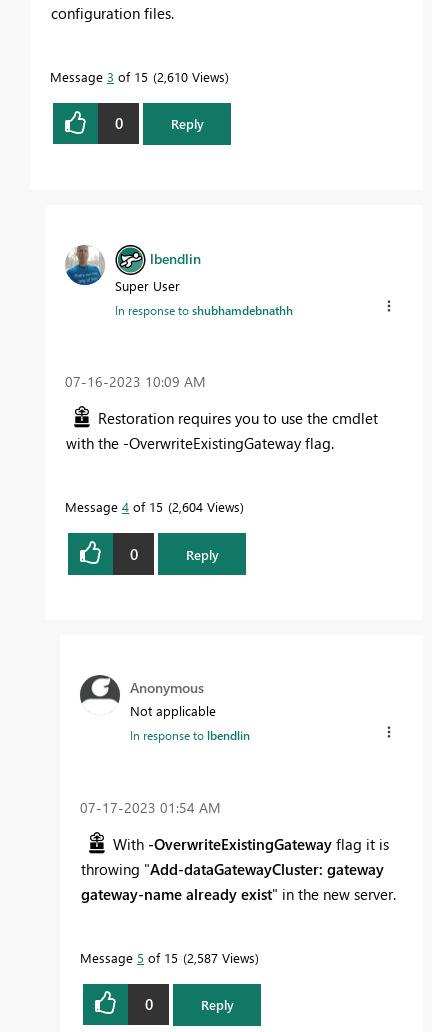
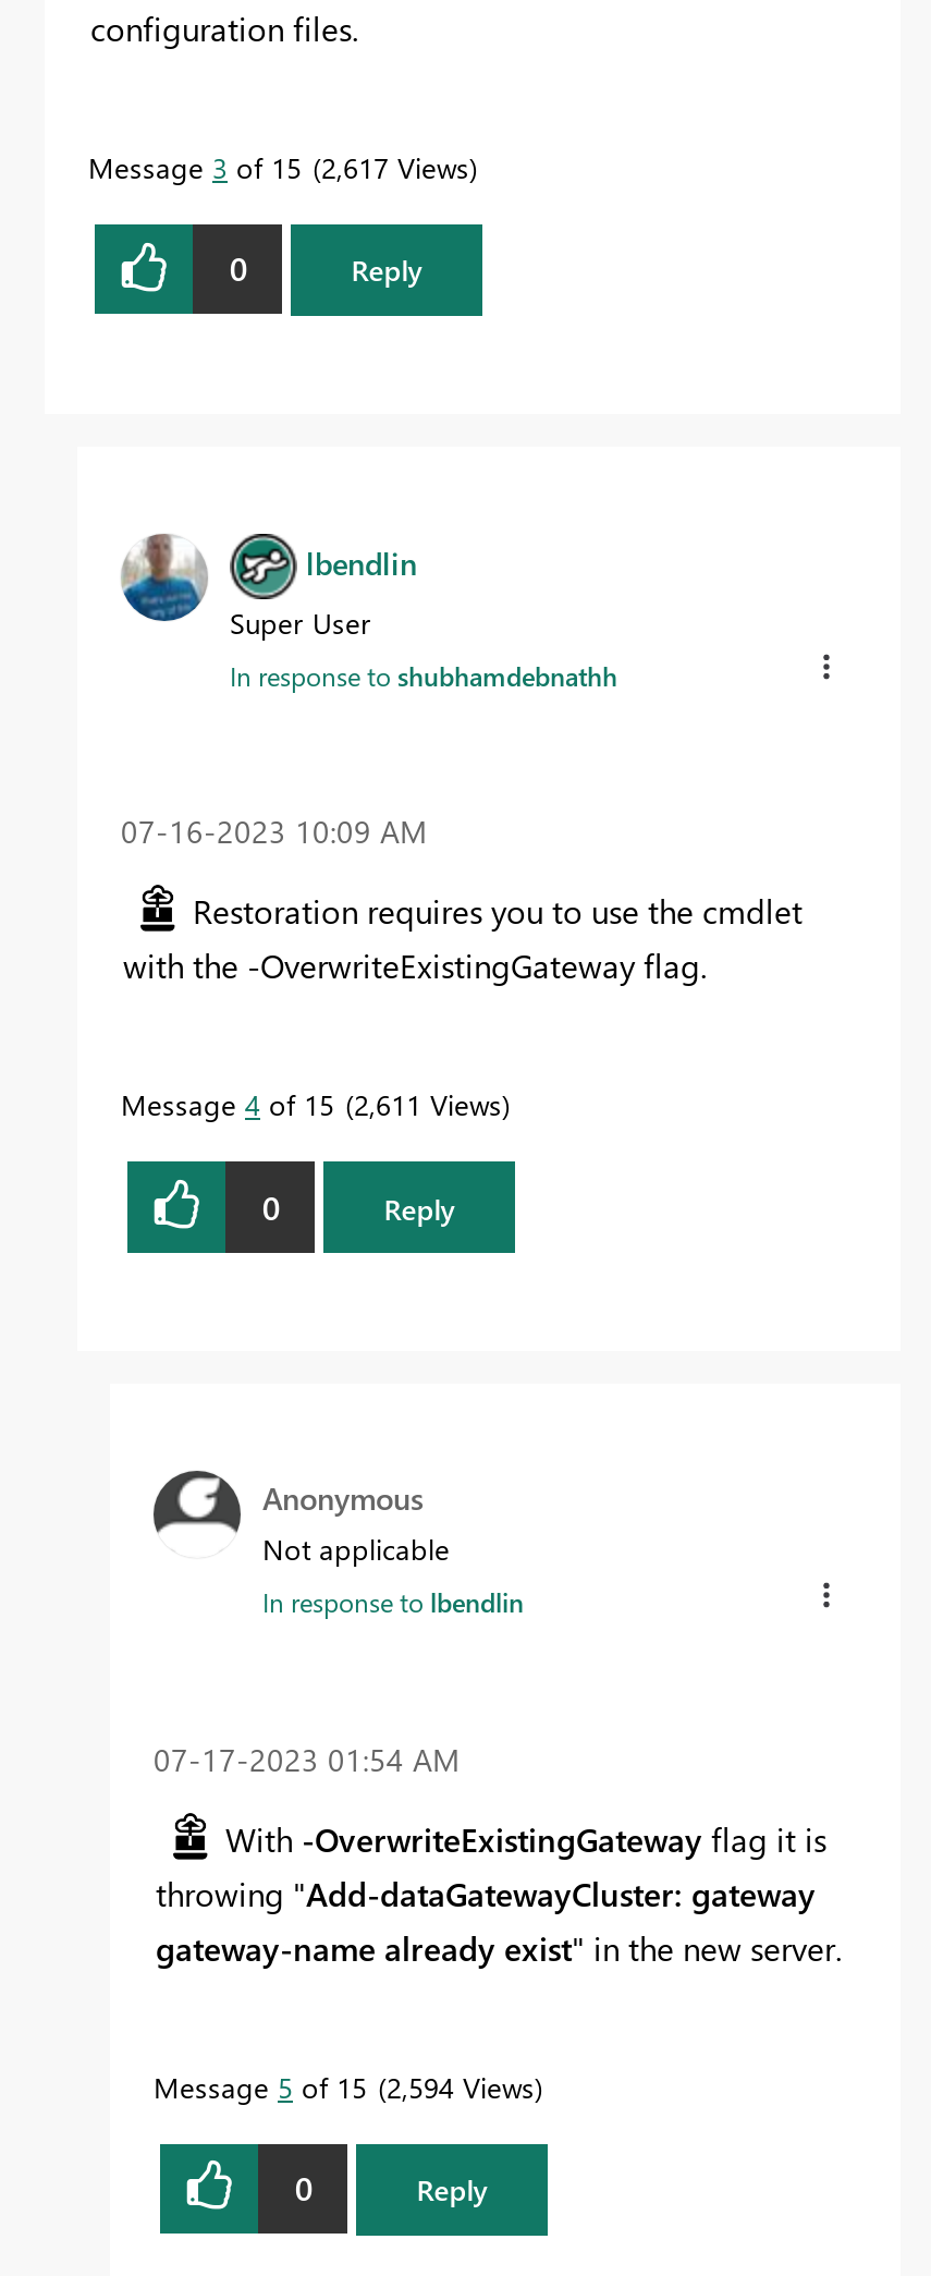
- Message 3 of 15 2,610 Views
+ Message 3 of 15 2,617 Views

- Message 4 of 15 2,604 Views
+ Message 4 of 15 2,611 Views

- Message 5 of 15 2,587 Views
+ Message 5 of 15 2,594 Views
